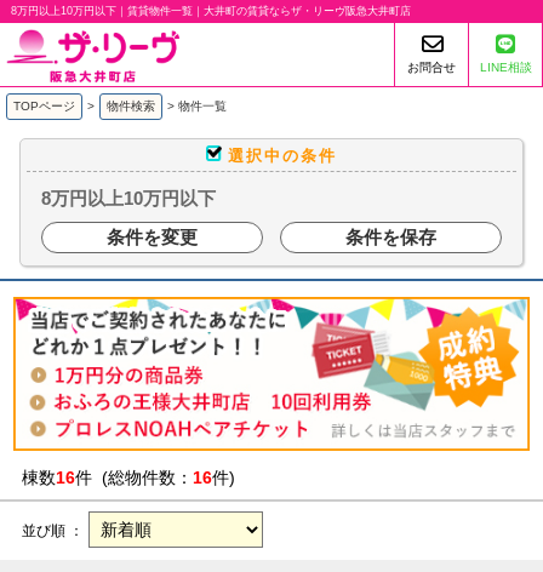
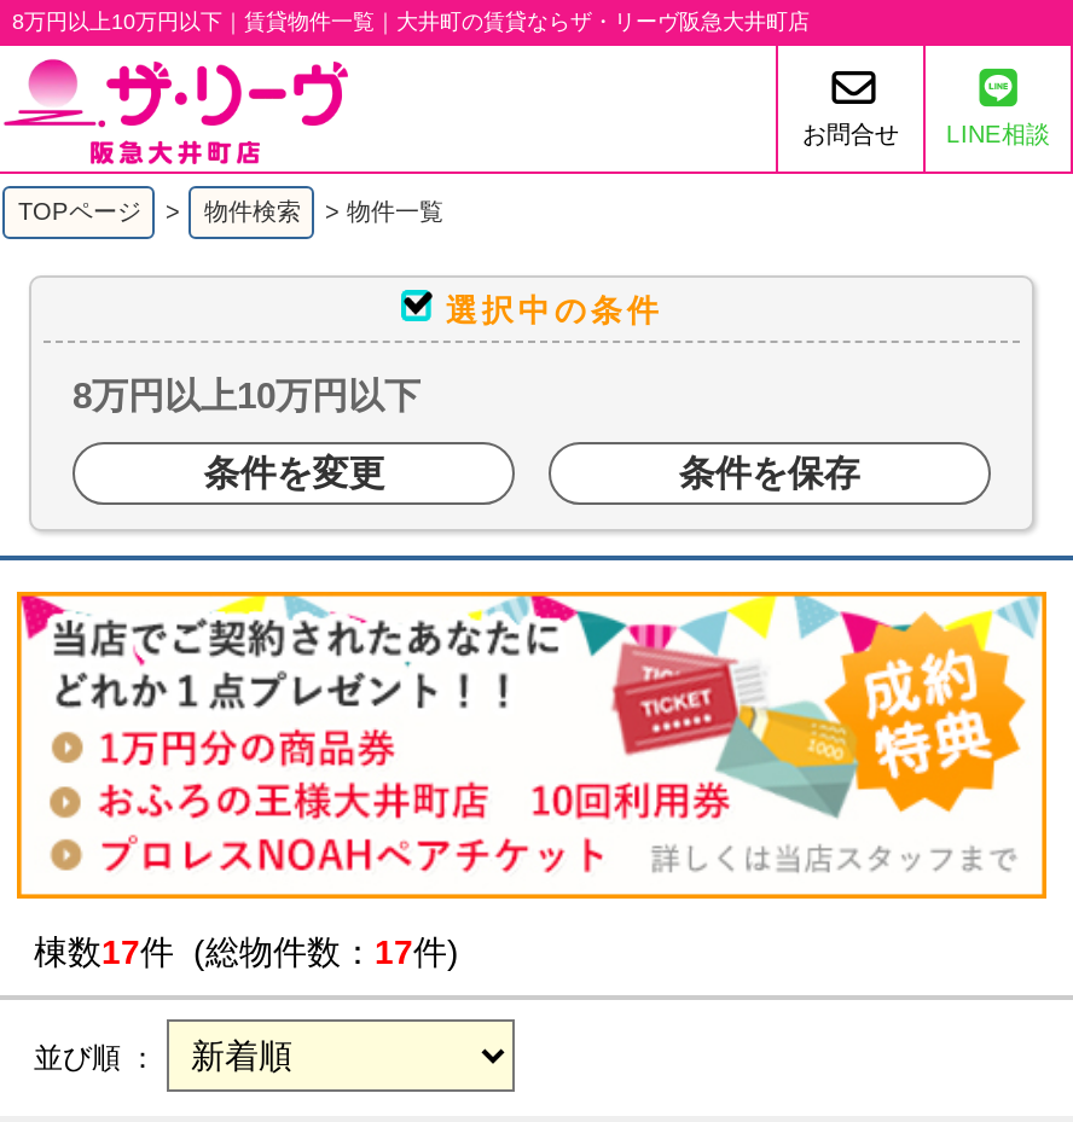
- 棟数16件 (総物件数：16件)
+ 棟数17件 (総物件数：17件)
